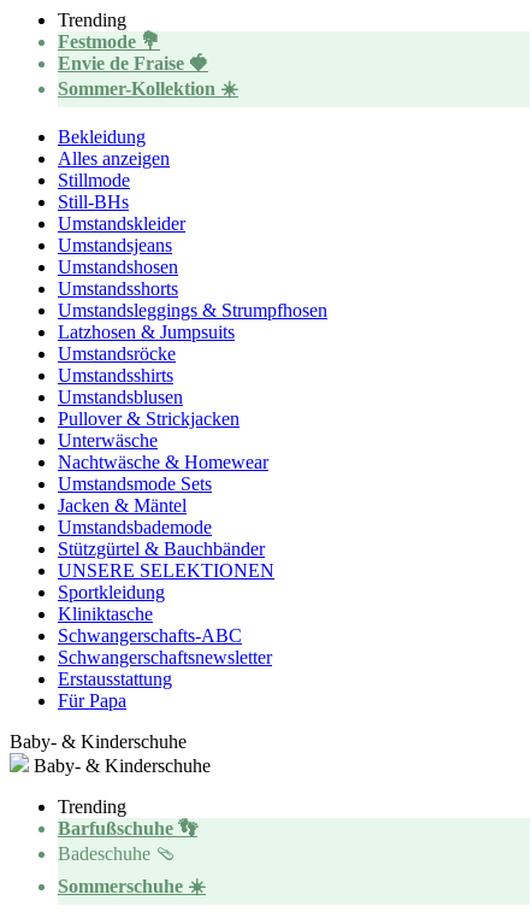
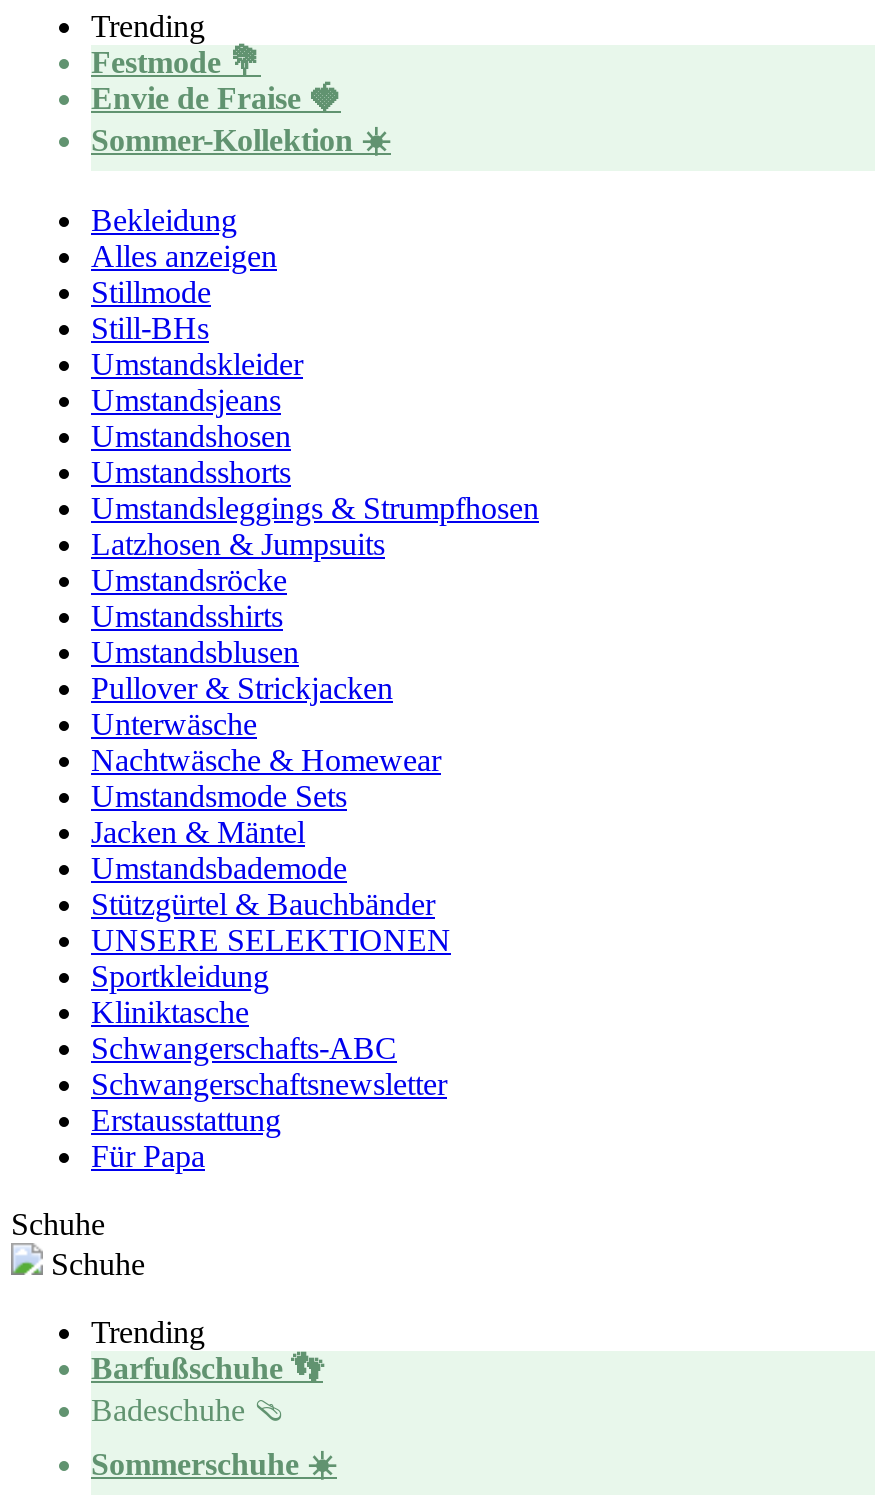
- Baby- & Kinderschuhe
- Baby- & Kinderschuhe
+ Schuhe
+ Schuhe
